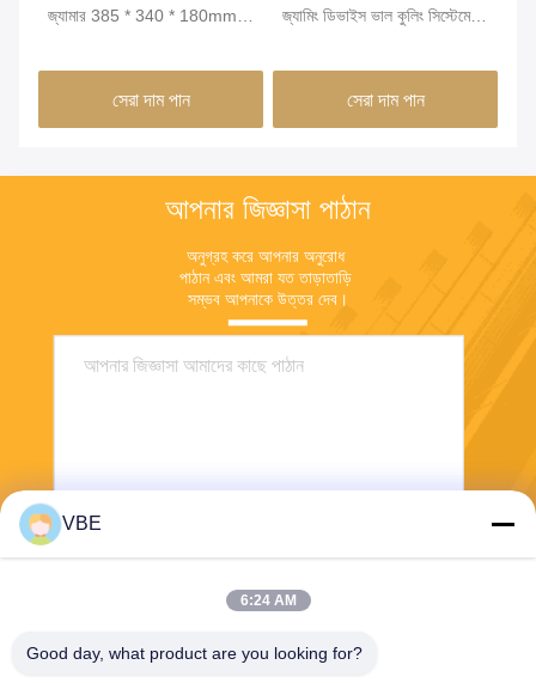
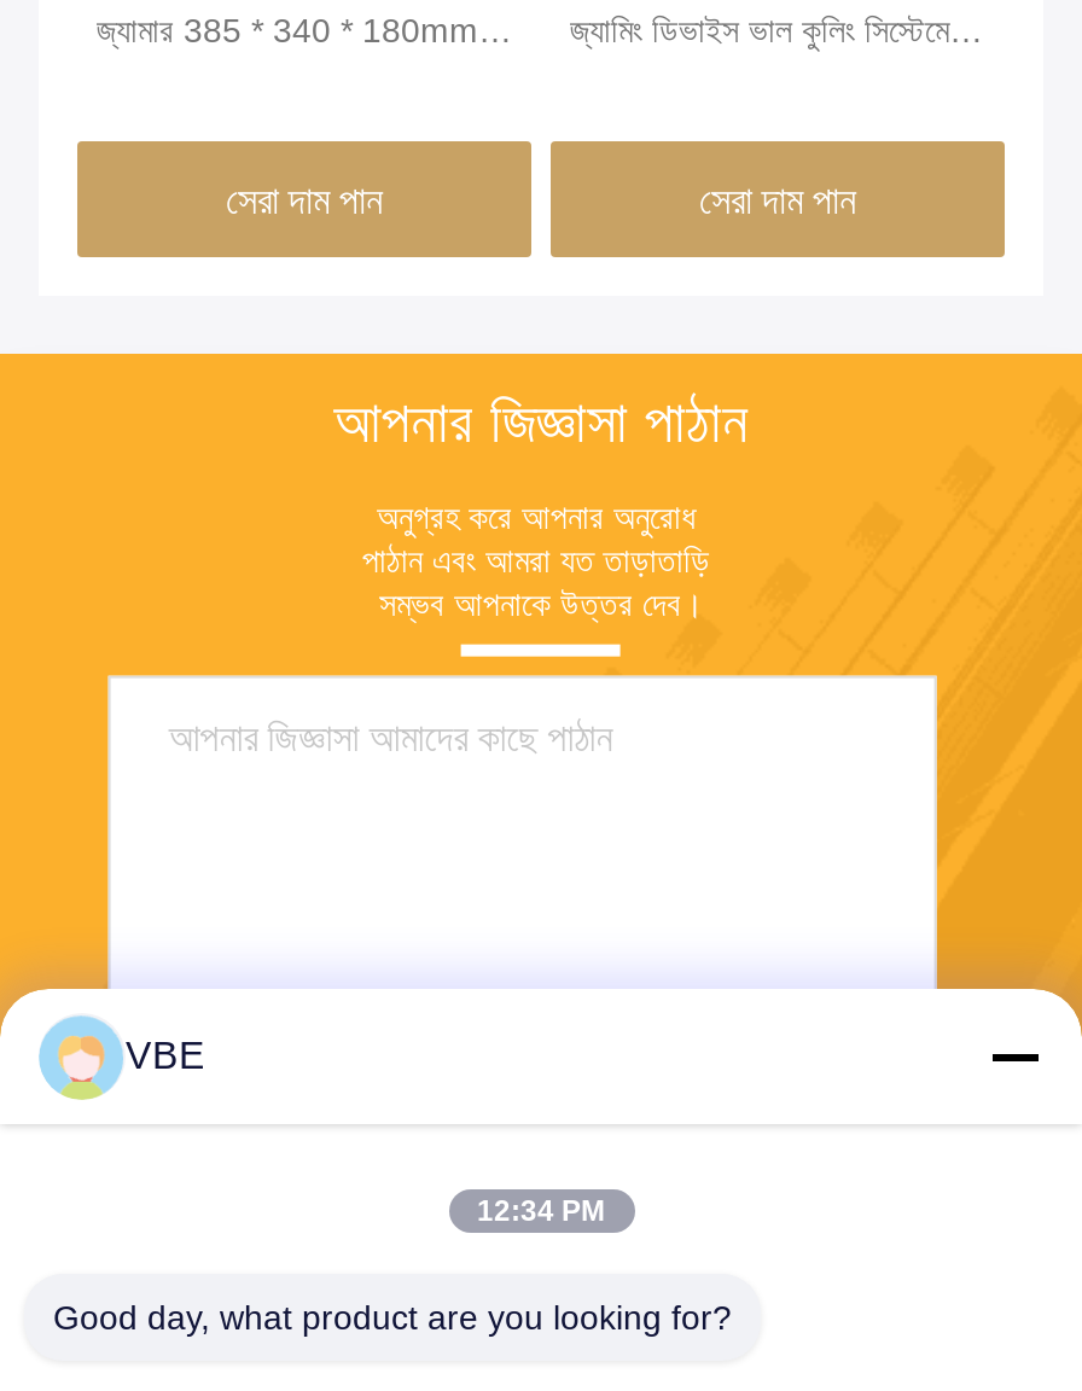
- 6:24 AM
+ 12:34 PM
